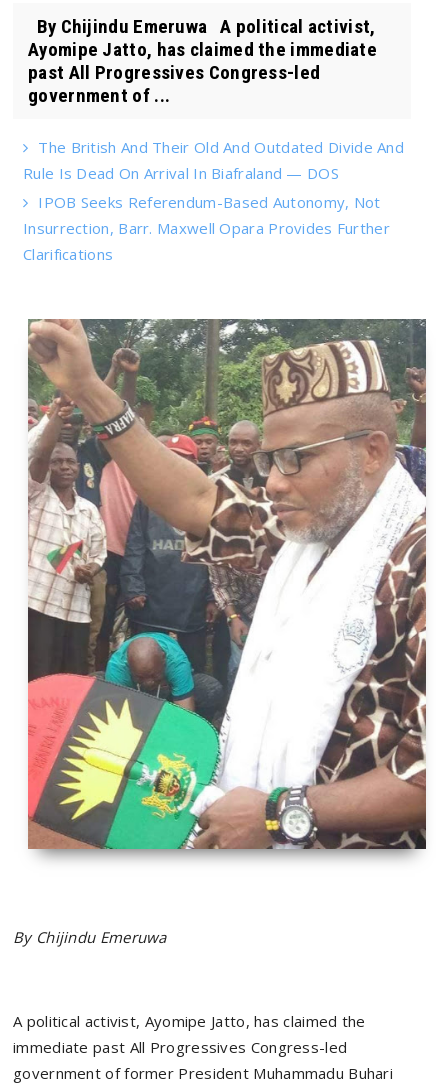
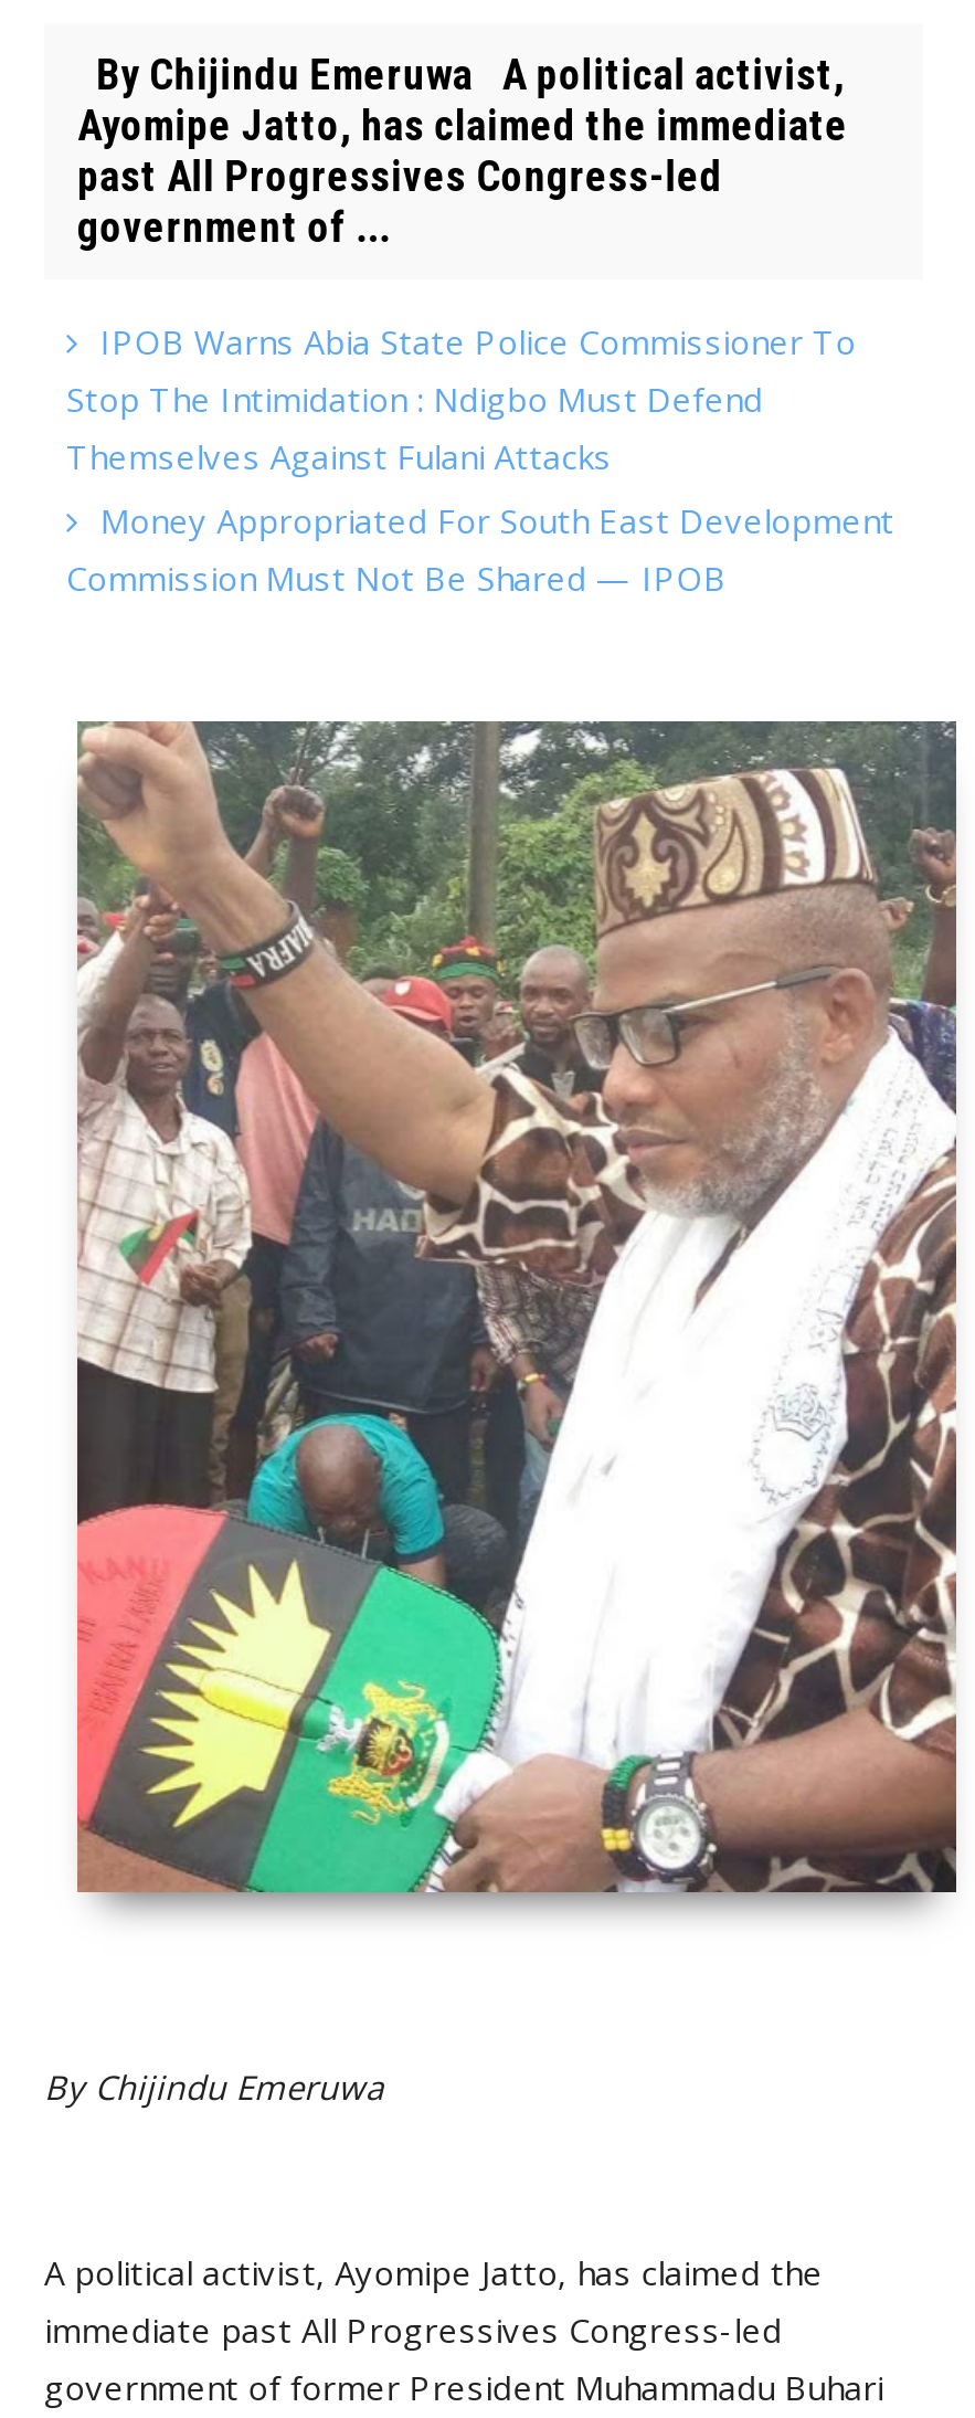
- The British And Their Old And Outdated Divide And
- Rule Is Dead On Arrival In Biafraland — DOS
- IPOB Seeks Referendum-Based Autonomy, Not
- Insurrection, Barr. Maxwell Opara Provides Further
- Clarifications
+ IPOB Warns Abia State Police Commissioner To
+ Stop The Intimidation : Ndigbo Must Defend
+ Themselves Against Fulani Attacks
+ Money Appropriated For South East Development
+ Commission Must Not Be Shared — IPOB
